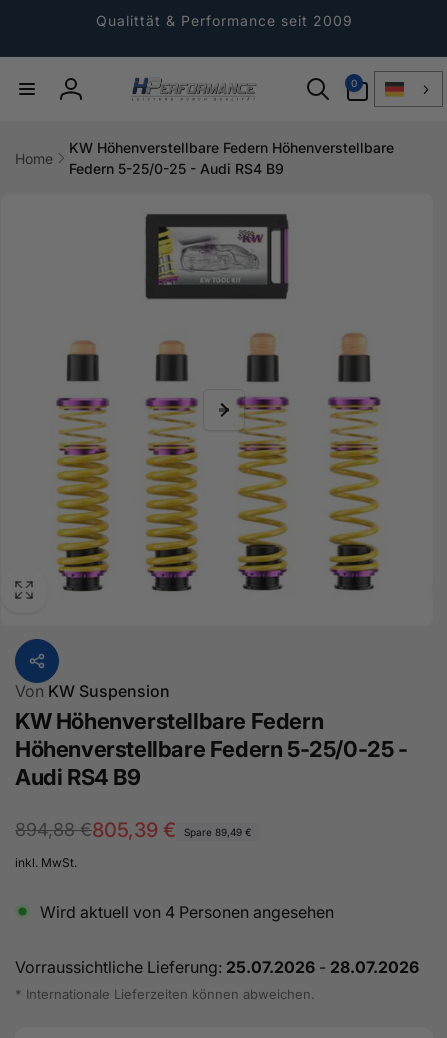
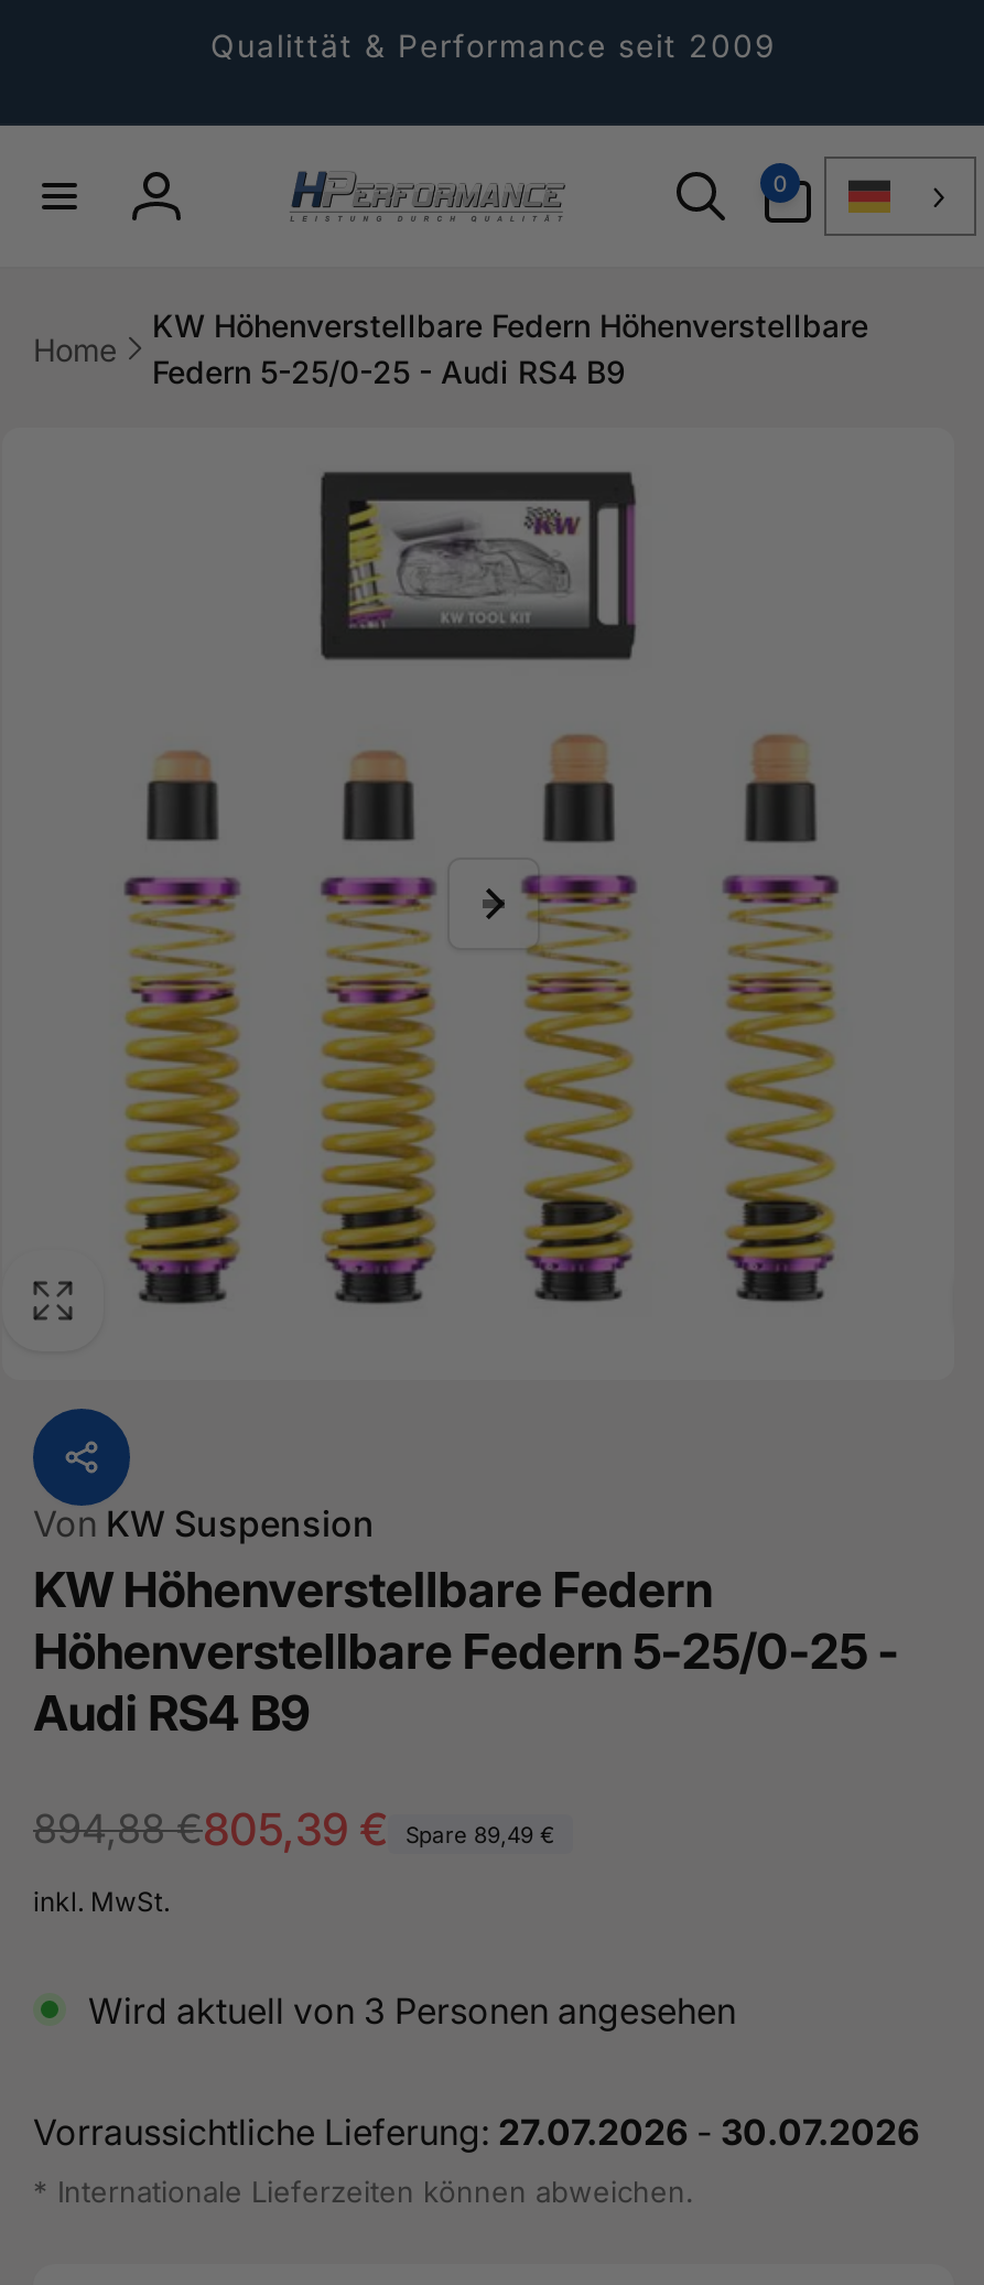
- Wird aktuell von 4 Personen angesehen
+ Wird aktuell von 3 Personen angesehen

- Vorraussichtliche Lieferung: 25.07.2026 - 28.07.2026
+ Vorraussichtliche Lieferung: 27.07.2026 - 30.07.2026
